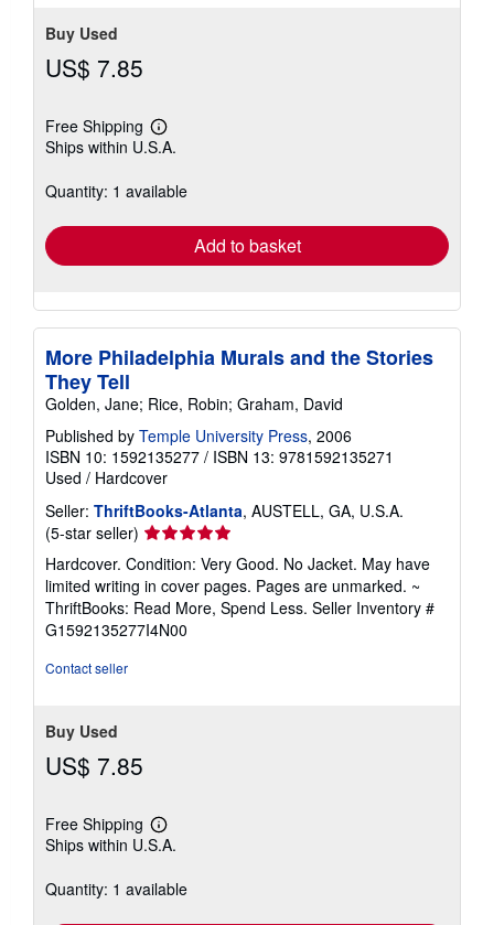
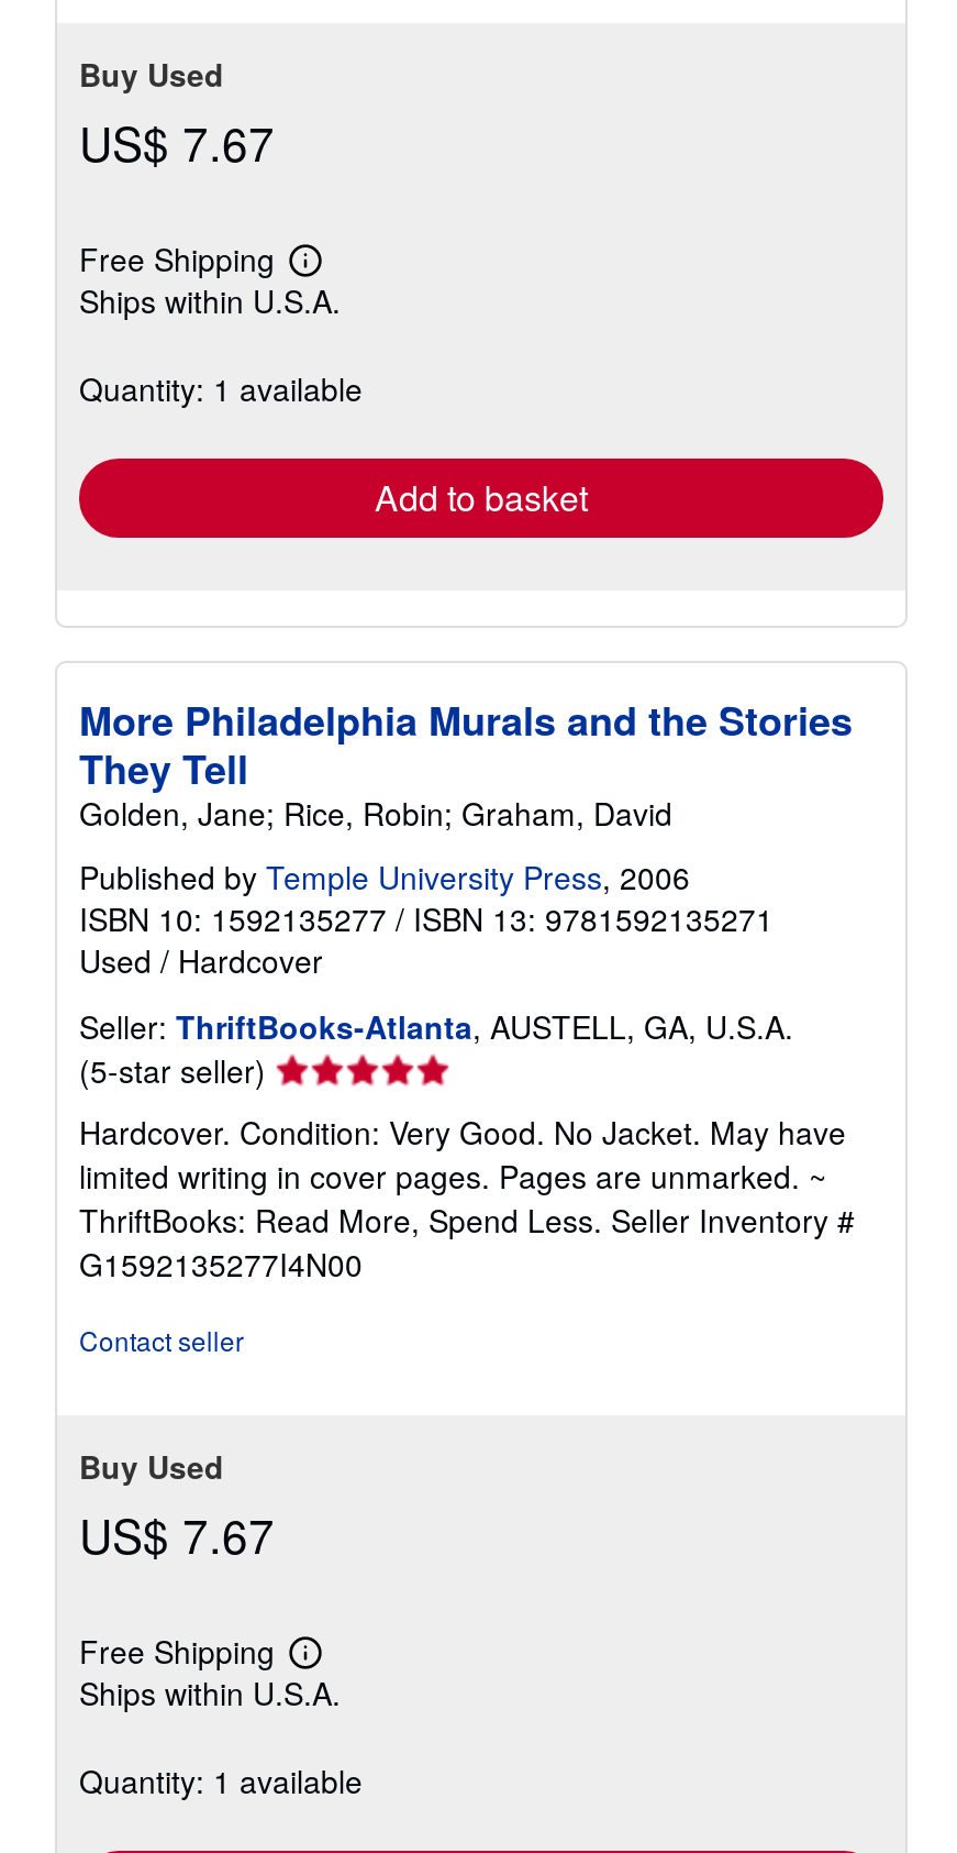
- US$ 7.85
+ US$ 7.67

- US$ 7.85
+ US$ 7.67
